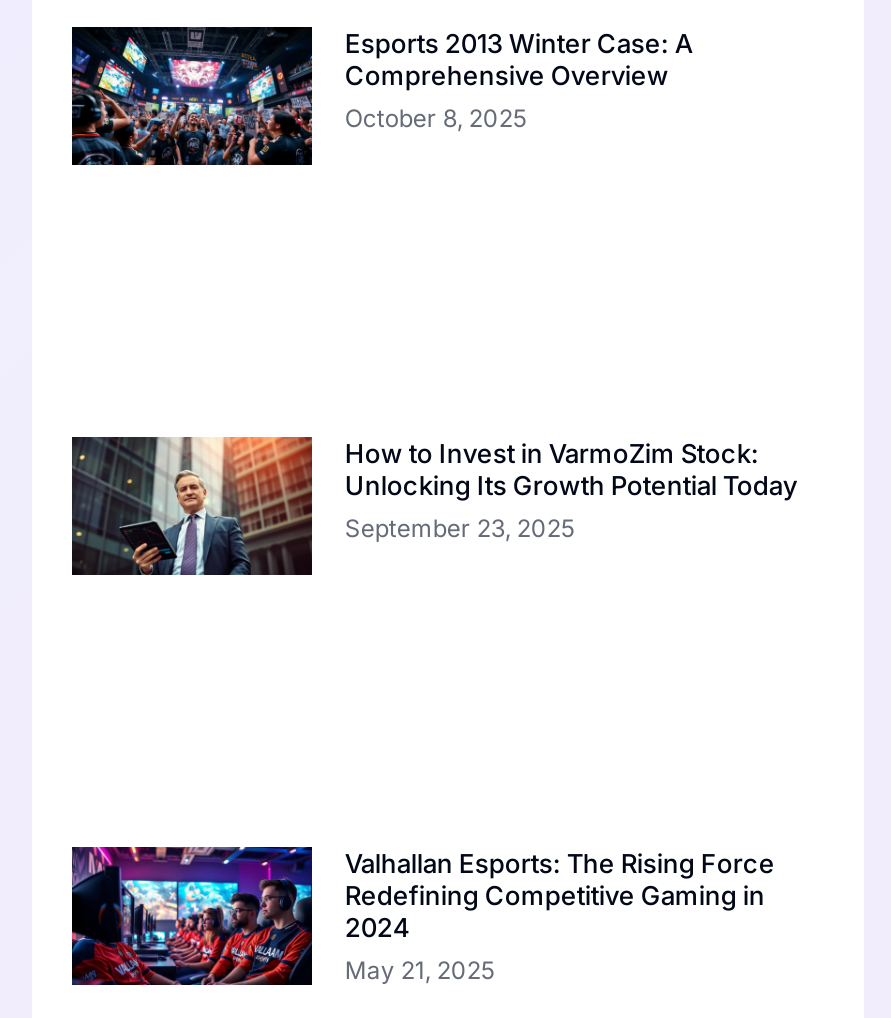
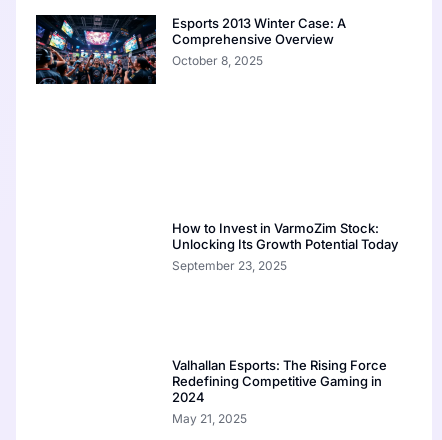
- [image]

- [image]
